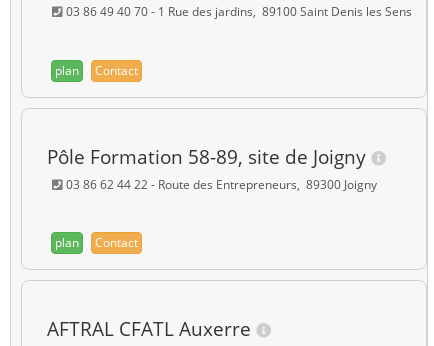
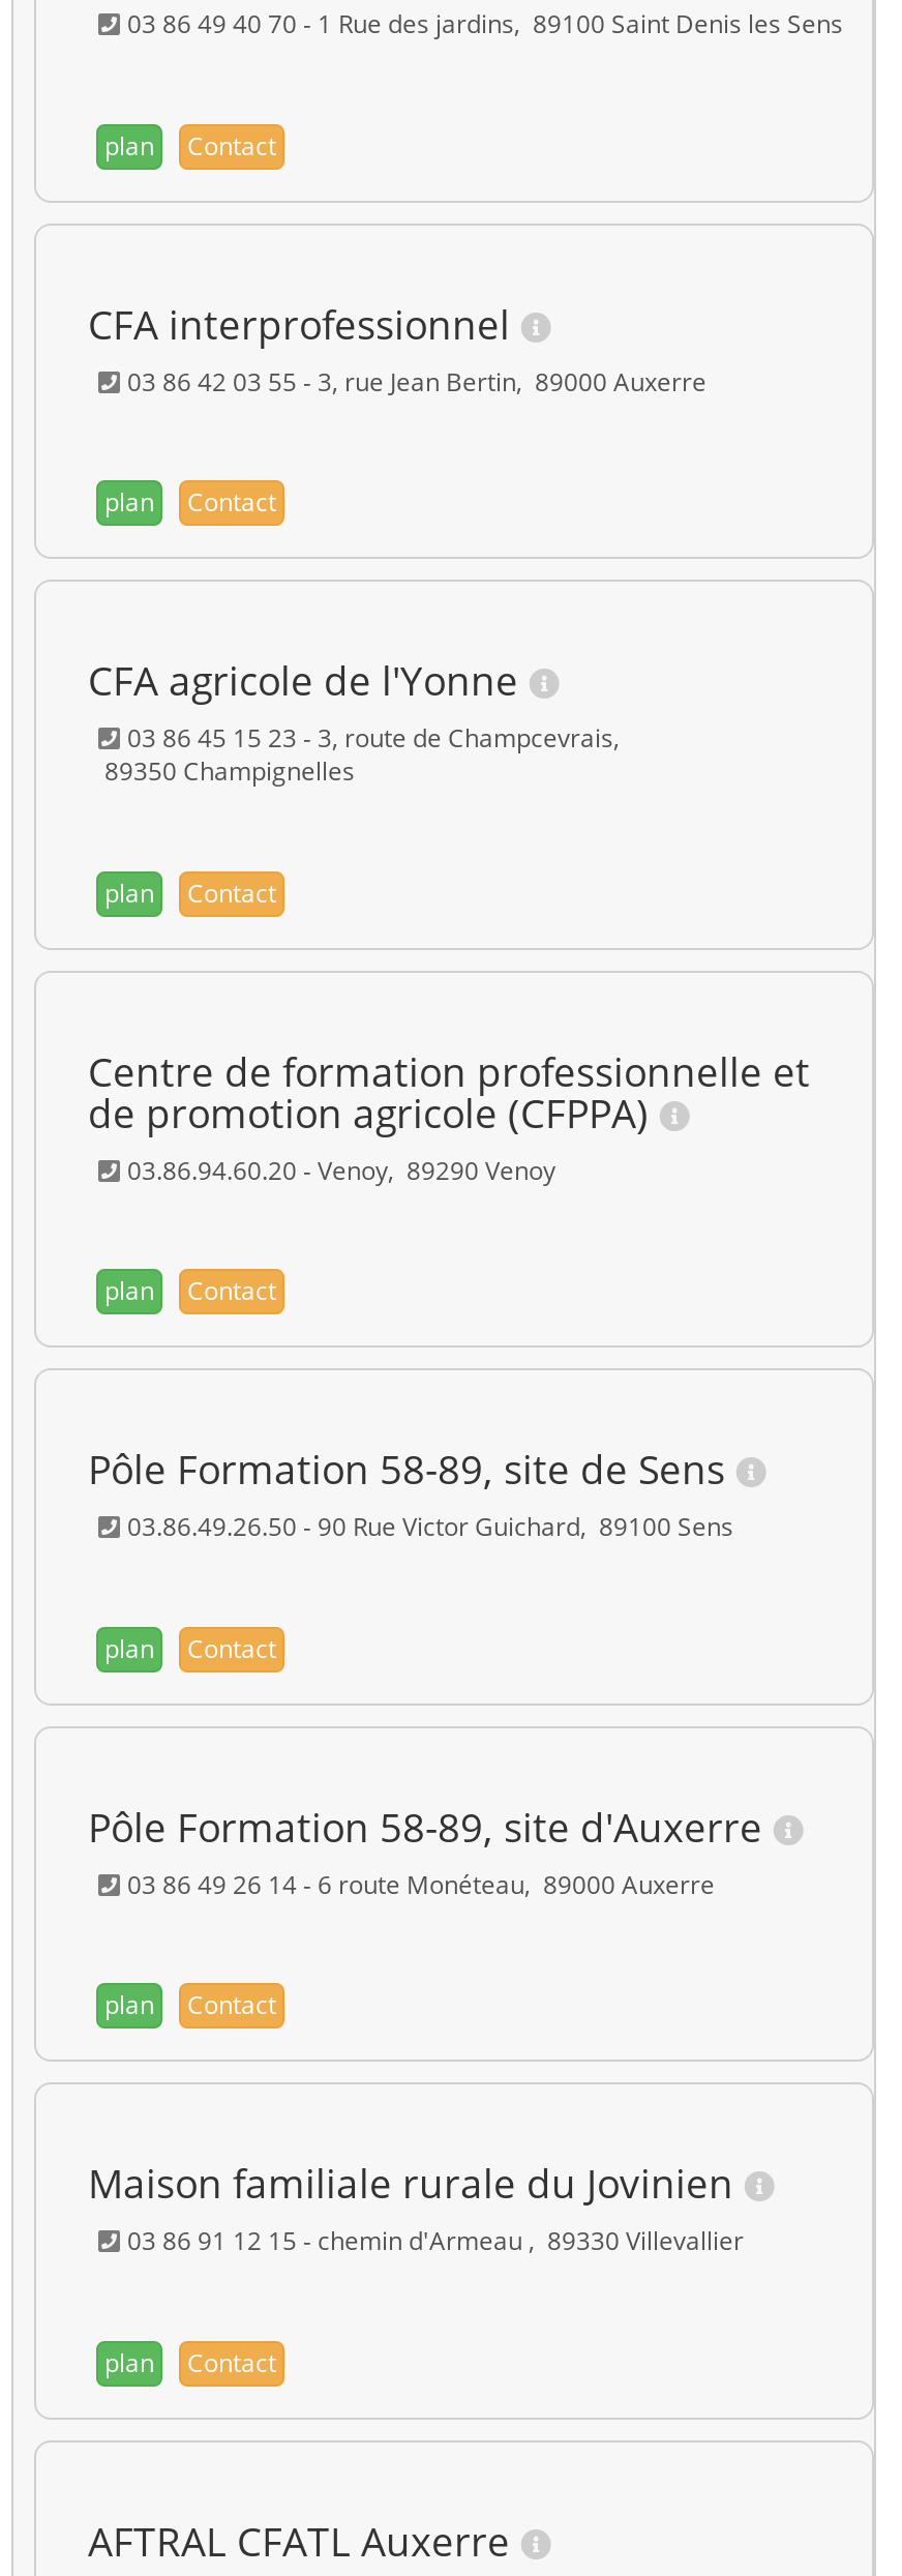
- Pôle Formation 58-89, site de Joigny
- 03 86 62 44 22 - Route des Entrepreneurs, 89300 Joigny
+ CFA interprofessionnel
+ 03 86 42 03 55 - 3, rue Jean Bertin, 89000 Auxerre
+ plan
+ Contact
+ CFA agricole de l'Yonne
+ 03 86 45 15 23 - 3, route de Champcevrais,
+ 89350 Champignelles
+ plan
+ Contact
+ Centre de formation professionnelle et
+ de promotion agricole (CFPPA)
+ 03.86.94.60.20 - Venoy, 89290 Venoy
+ plan
+ Contact
+ Pôle Formation 58-89, site de Sens
+ 03.86.49.26.50 - 90 Rue Victor Guichard, 89100 Sens
+ plan
+ Contact
+ Pôle Formation 58-89, site d'Auxerre
+ 03 86 49 26 14 - 6 route Monéteau, 89000 Auxerre
+ plan
+ Contact
+ Maison familiale rurale du Jovinien
+ 03 86 91 12 15 - chemin d'Armeau , 89330 Villevallier
